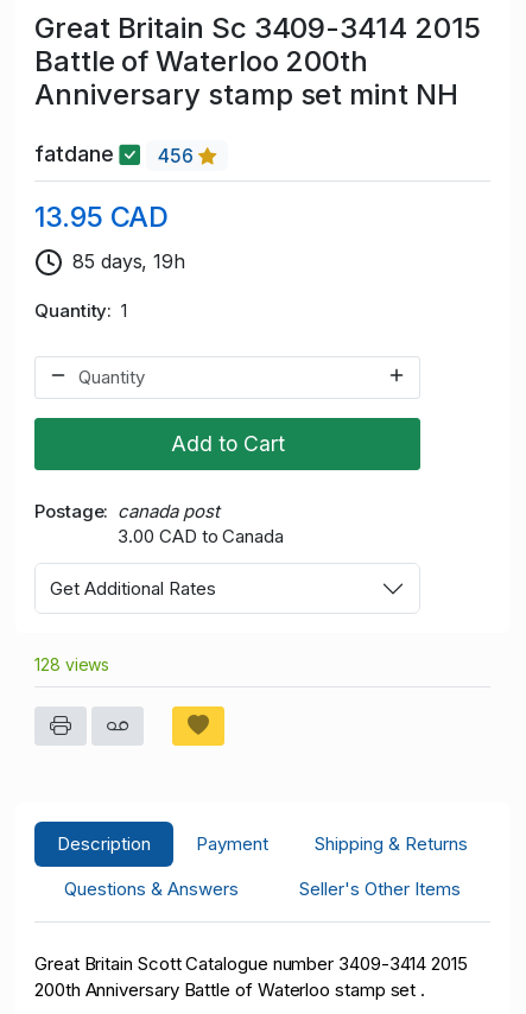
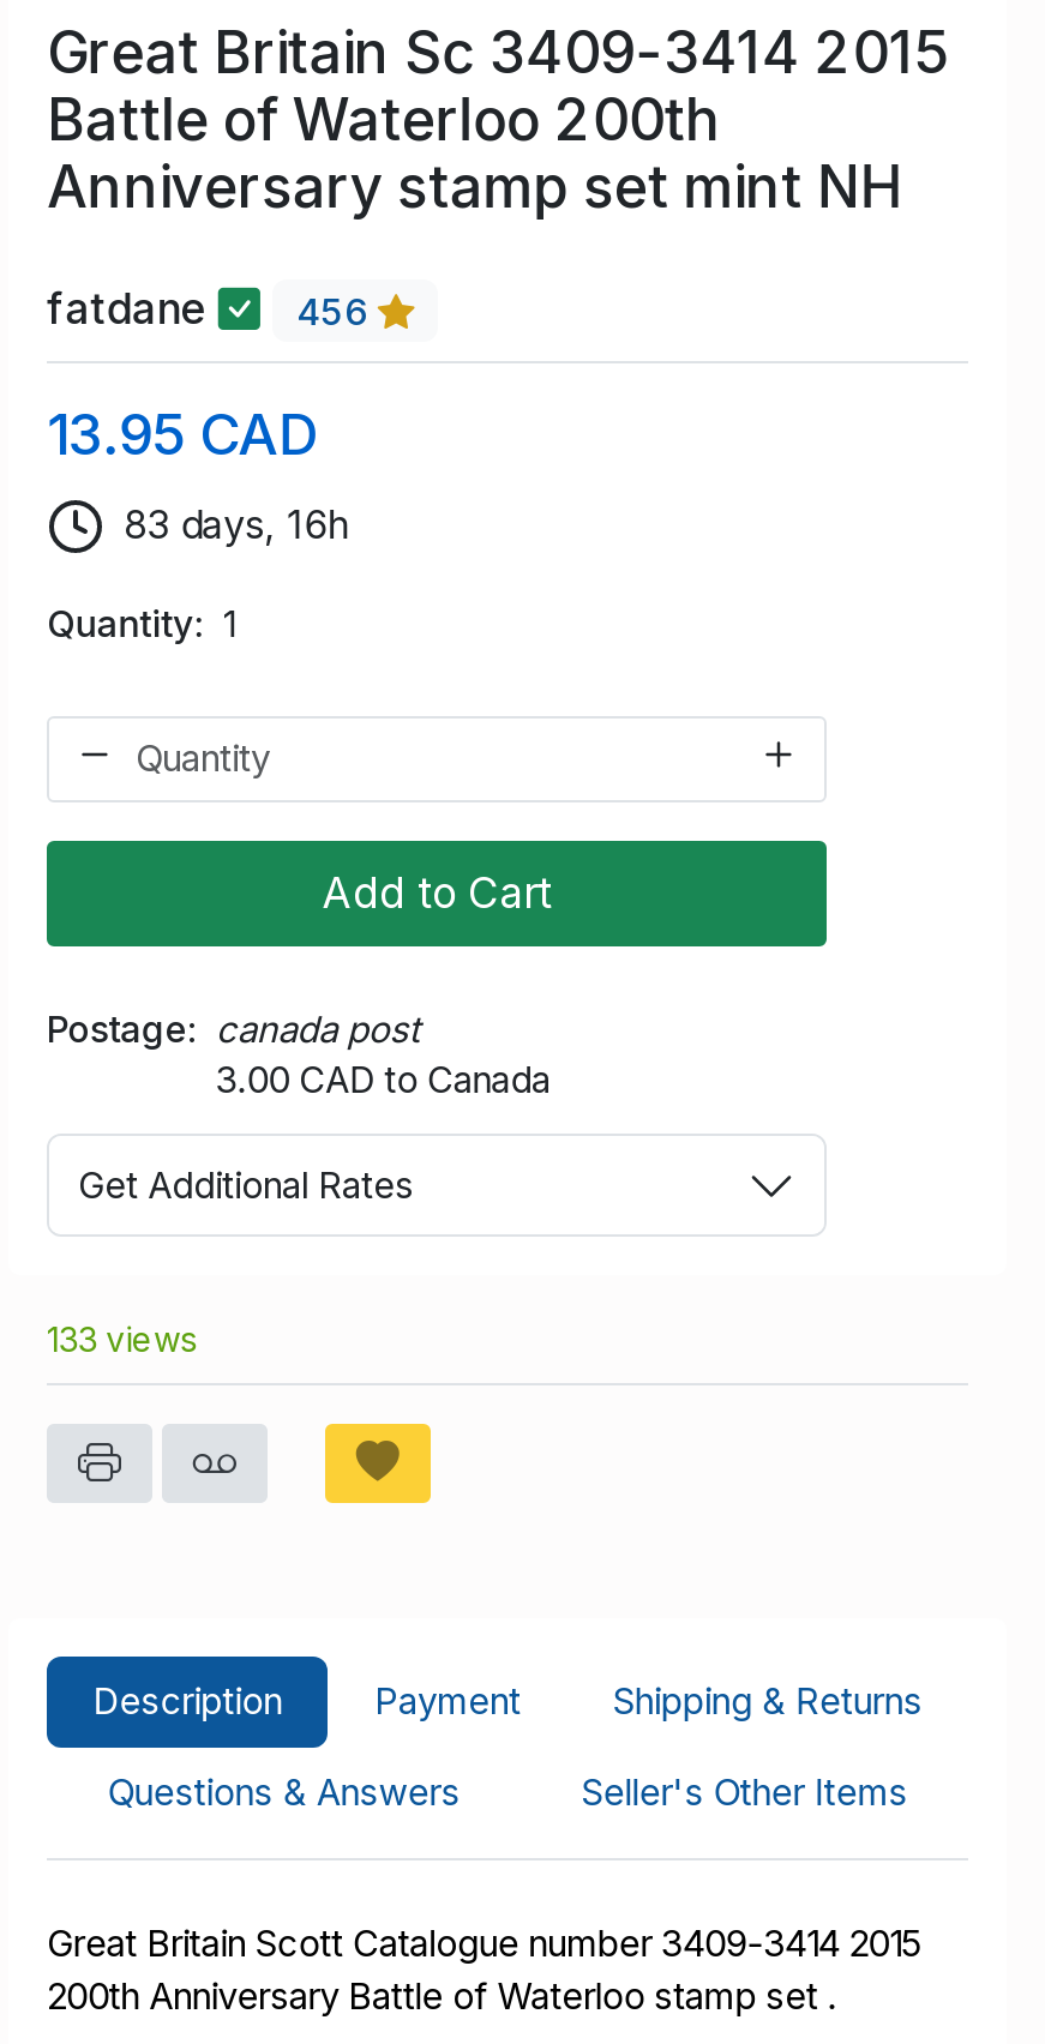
- 85 days, 19h
+ 83 days, 16h

- 128 views
+ 133 views
